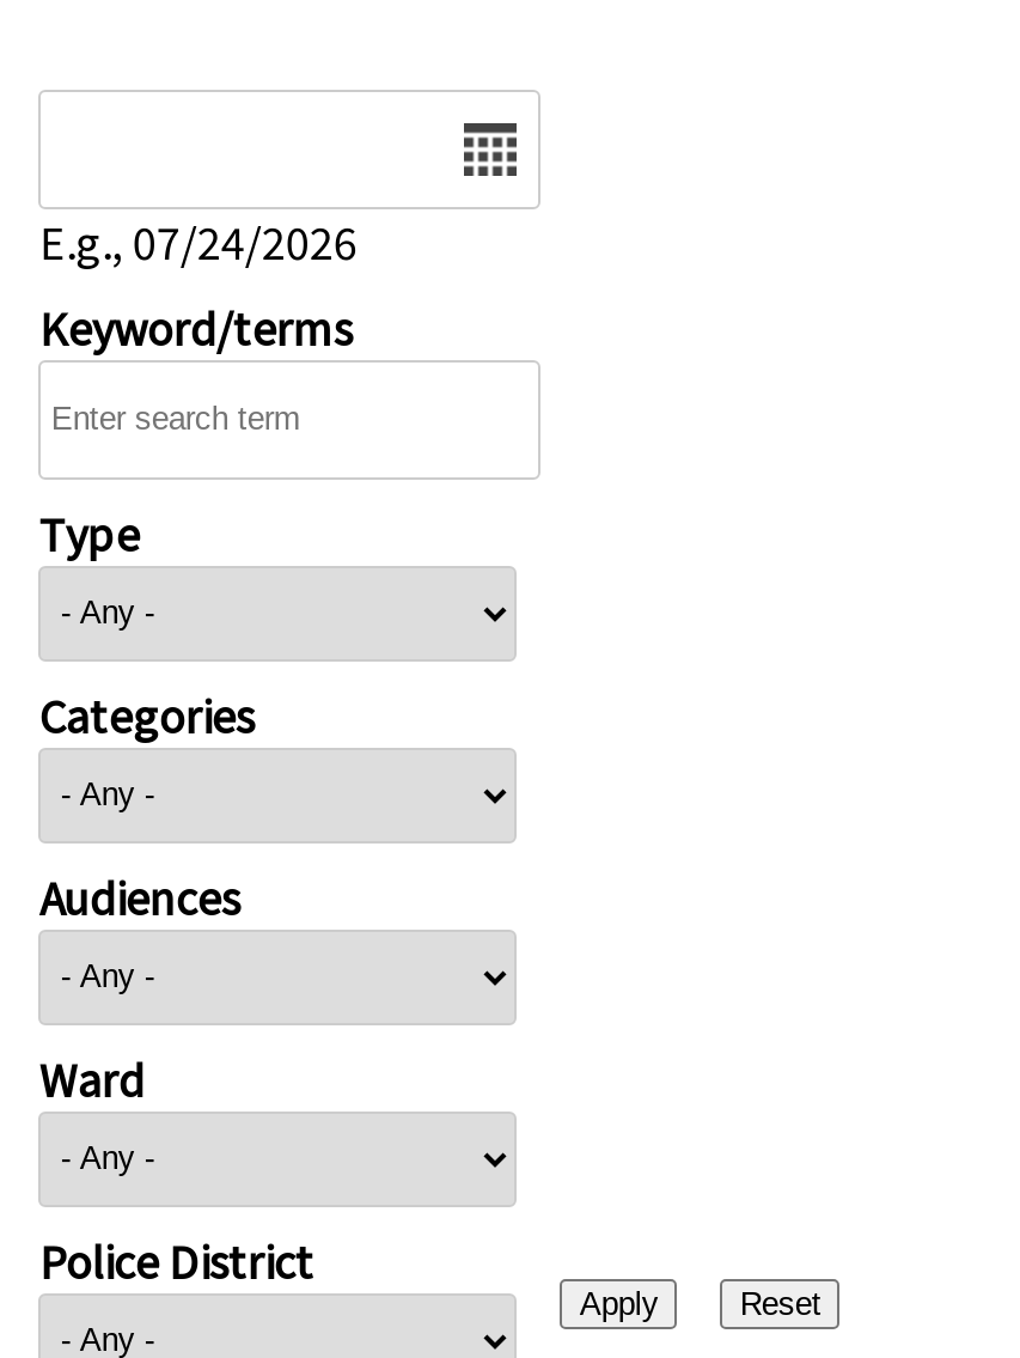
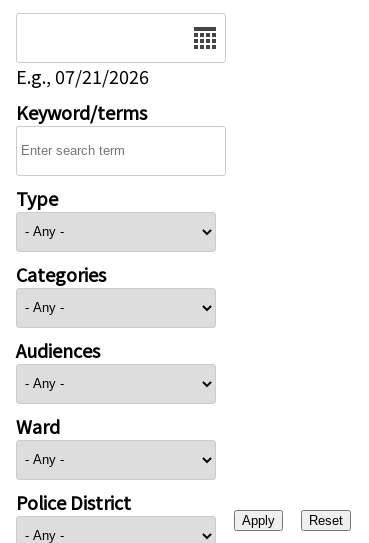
- E.g., 07/24/2026
+ E.g., 07/21/2026
